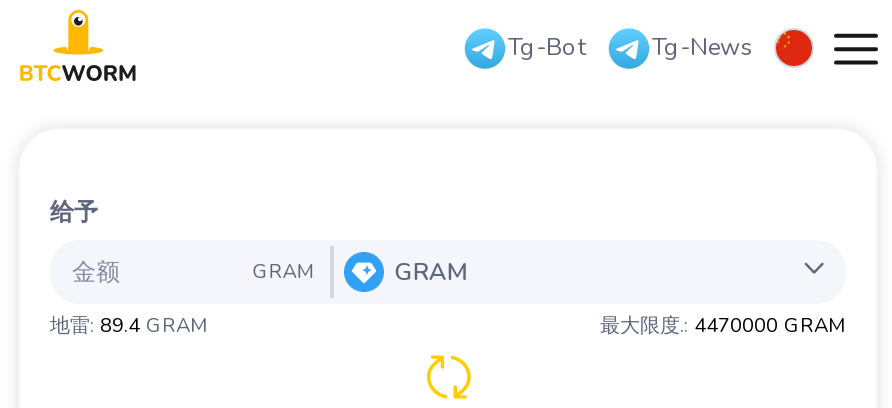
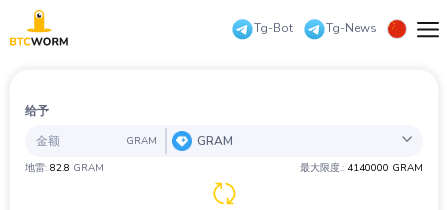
- 地雷: 89.4 GRAM
+ 地雷: 82.8 GRAM

- 最大限度.: 4470000 GRAM
+ 最大限度.: 4140000 GRAM
